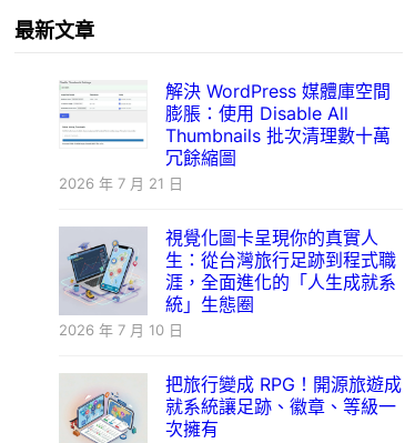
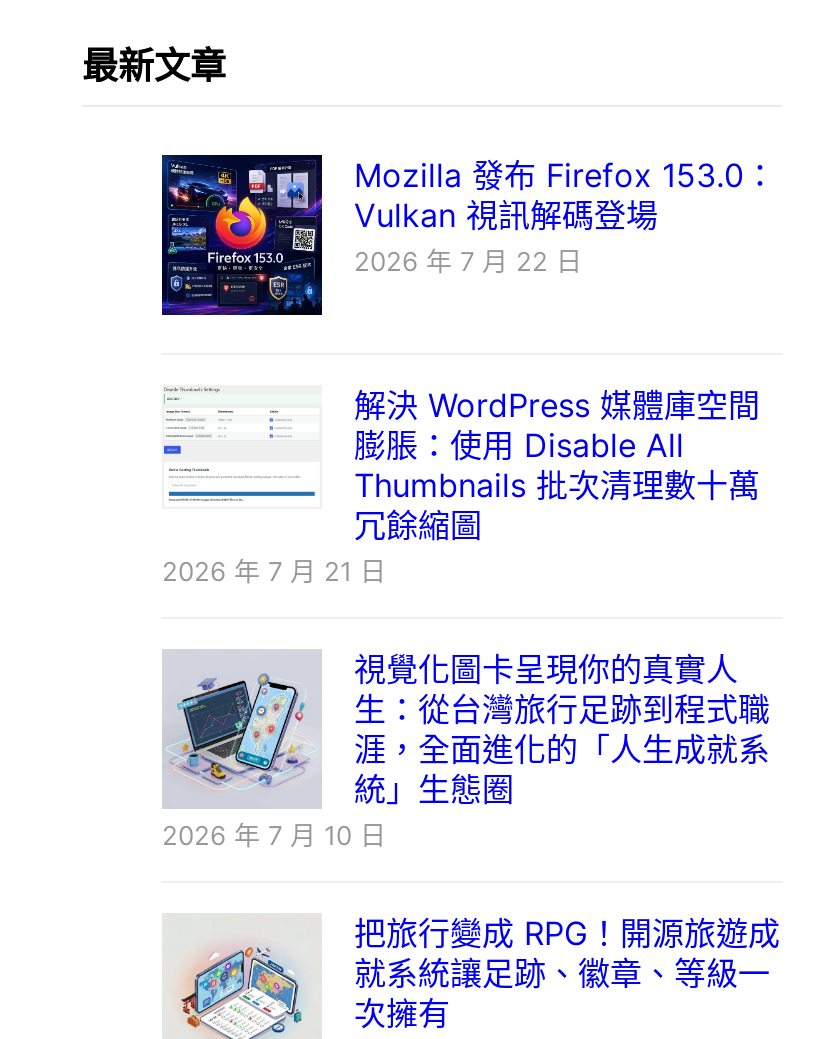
+ [image]
+ Mozilla 發布 Firefox 153.0：
+ Vulkan 視訊解碼登場
+ 2026 年 7 月 22 日
